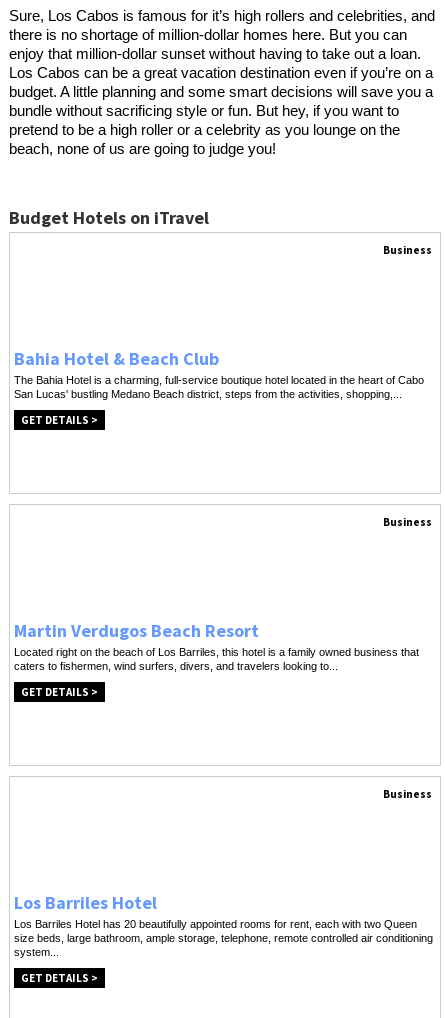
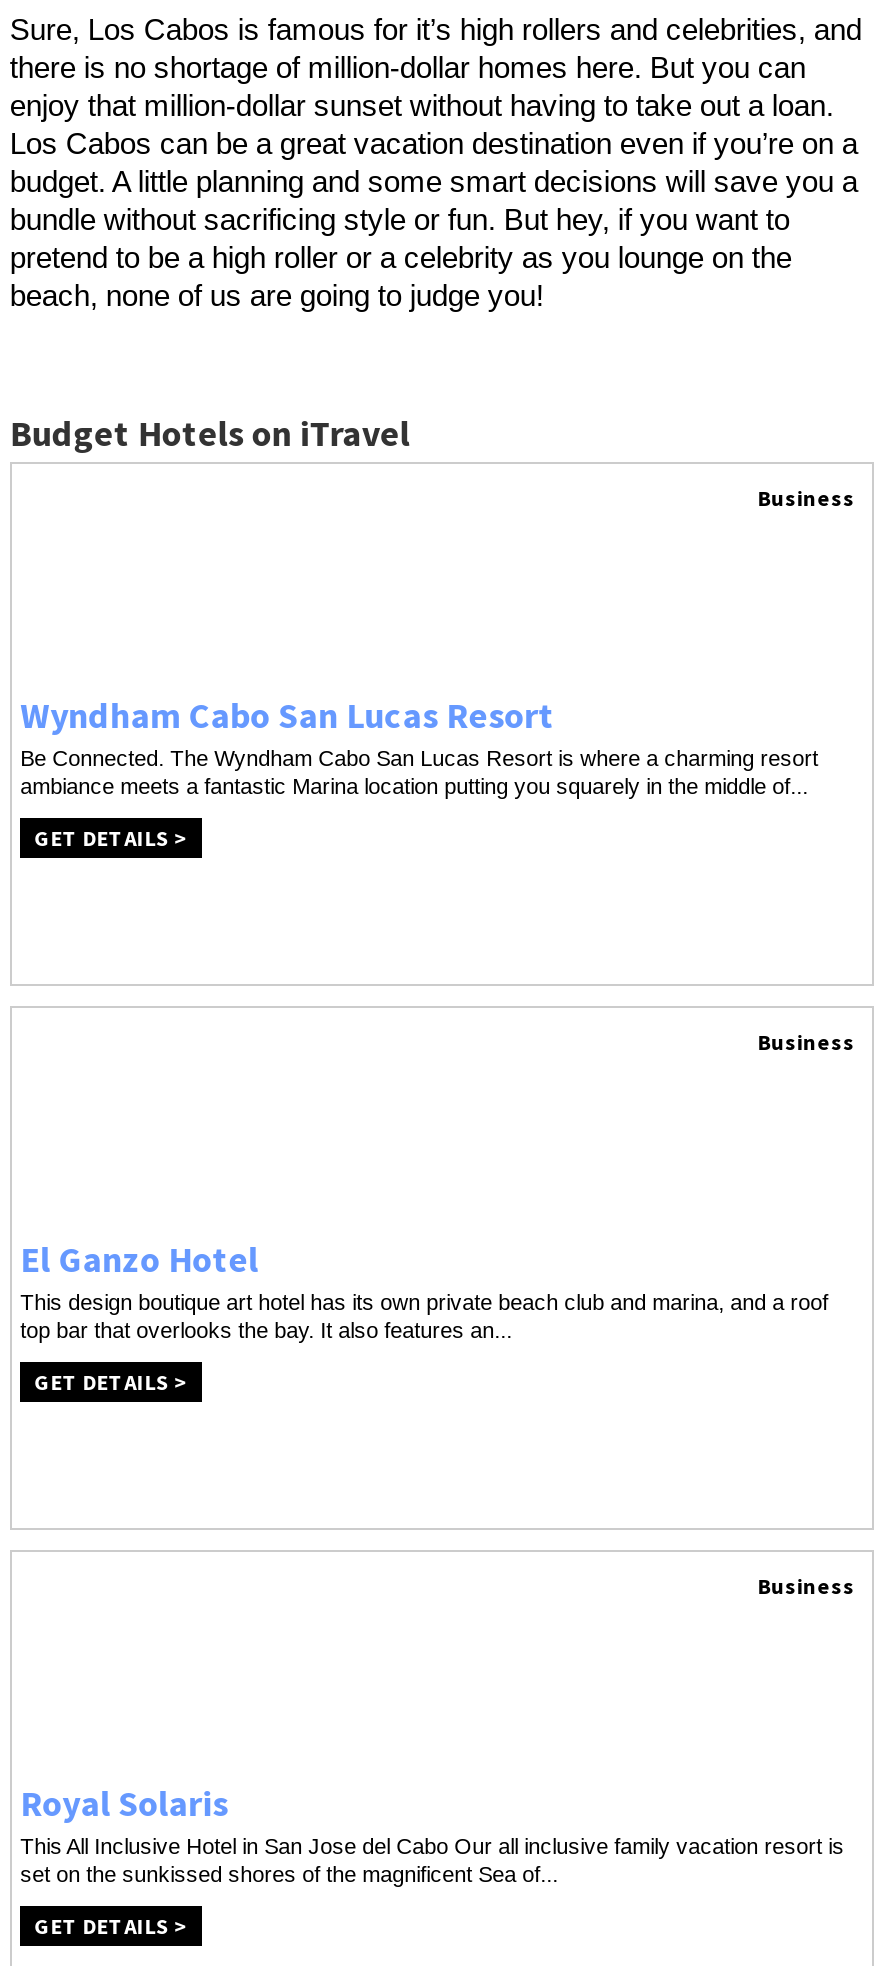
- Bahia Hotel & Beach Club
- The Bahia Hotel is a charming, full-service boutique hotel located in the heart of Cabo
- San Lucas' bustling Medano Beach district, steps from the activities, shopping,...
+ Wyndham Cabo San Lucas Resort
+ Be Connected. The Wyndham Cabo San Lucas Resort is where a charming resort
+ ambiance meets a fantastic Marina location putting you squarely in the middle of...

- Martin Verdugos Beach Resort
- Located right on the beach of Los Barriles, this hotel is a family owned business that
- caters to fishermen, wind surfers, divers, and travelers looking to...
+ El Ganzo Hotel
+ This design boutique art hotel has its own private beach club and marina, and a roof
+ top bar that overlooks the bay. It also features an...

- Los Barriles Hotel
- Los Barriles Hotel has 20 beautifully appointed rooms for rent, each with two Queen
- size beds, large bathroom, ample storage, telephone, remote controlled air conditioning
- system...
+ Royal Solaris
+ This All Inclusive Hotel in San Jose del Cabo Our all inclusive family vacation resort is
+ set on the sunkissed shores of the magnificent Sea of...
